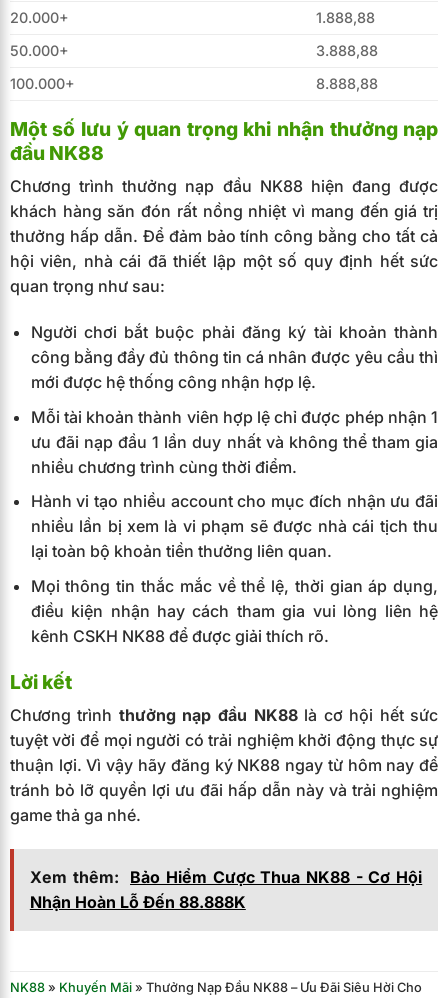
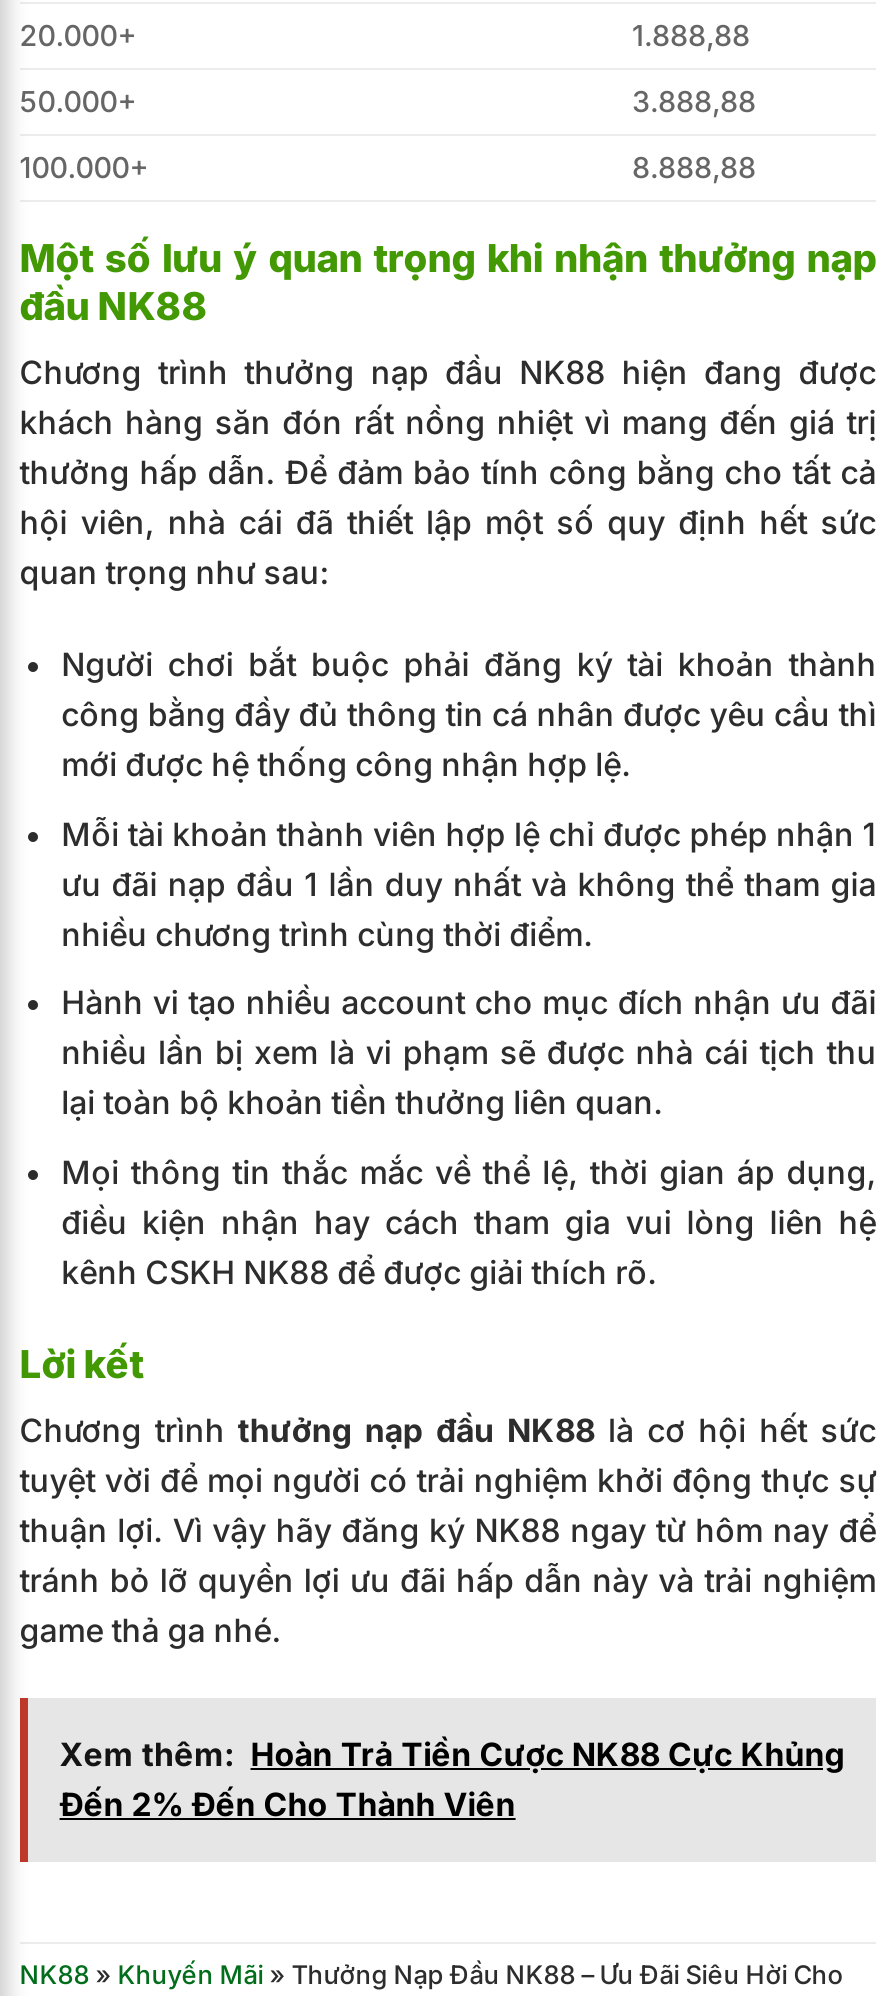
- Xem thêm: Bảo Hiểm Cược Thua NK88 - Cơ Hội
- Nhận Hoàn Lỗ Đến 88.888K
+ Xem thêm: Hoàn Trả Tiền Cược NK88 Cực Khủng
+ Đến 2% Đến Cho Thành Viên
